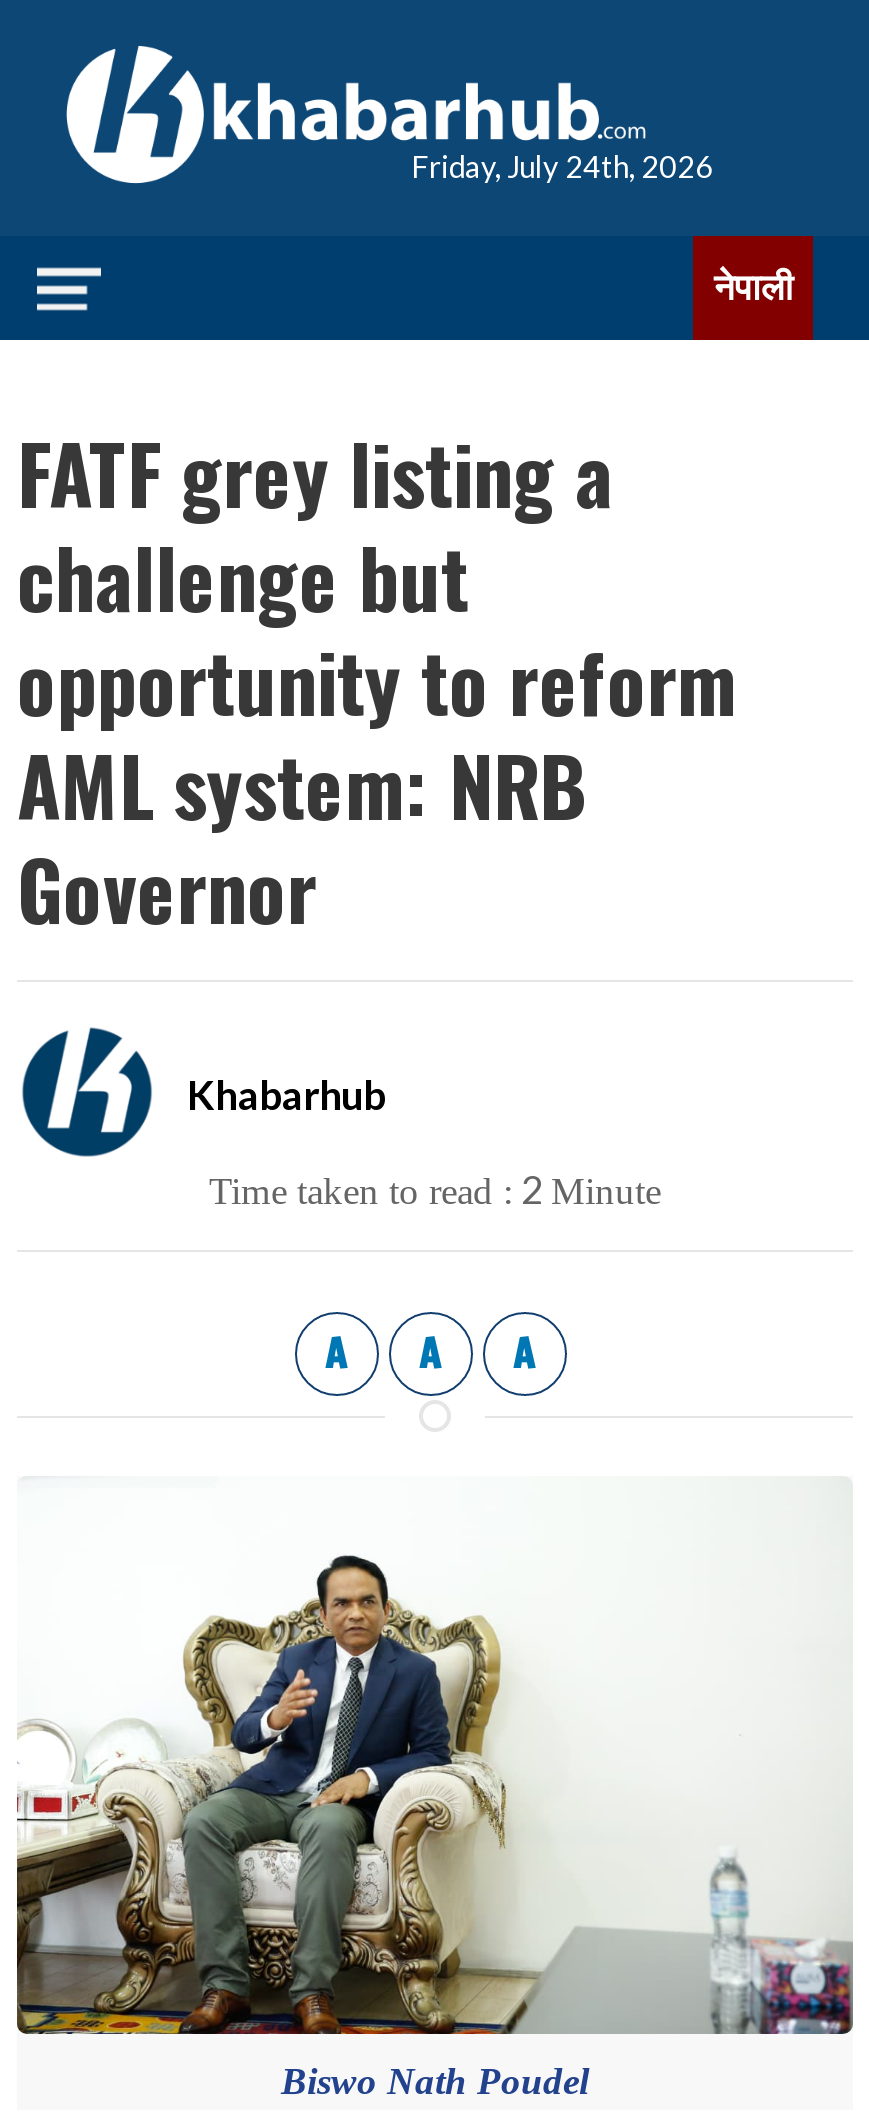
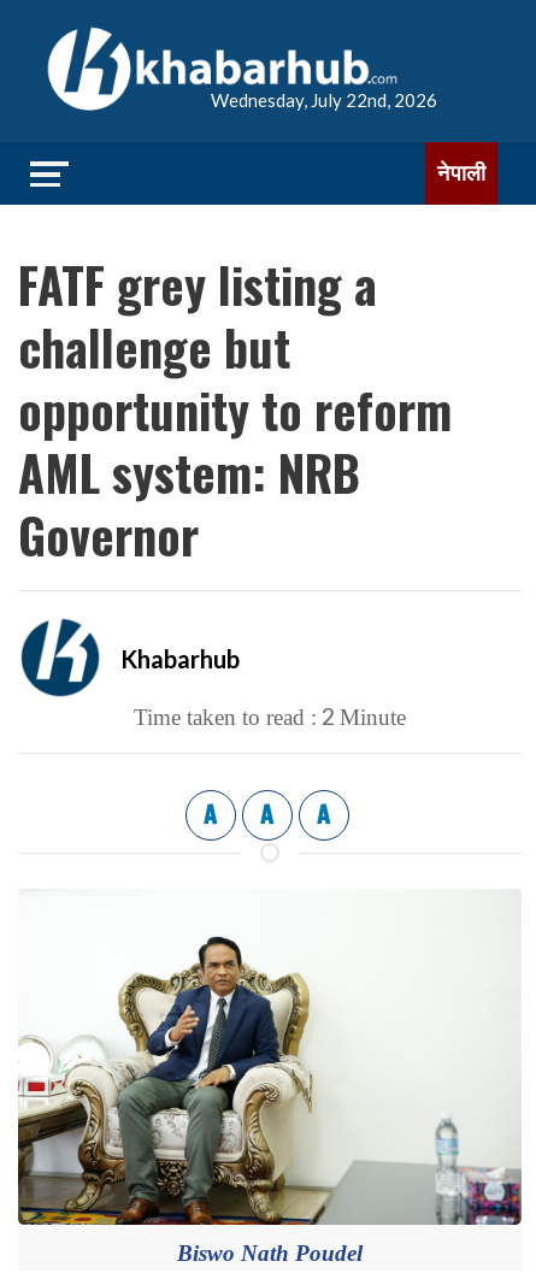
- Friday, July 24th, 2026
+ Wednesday, July 22nd, 2026
